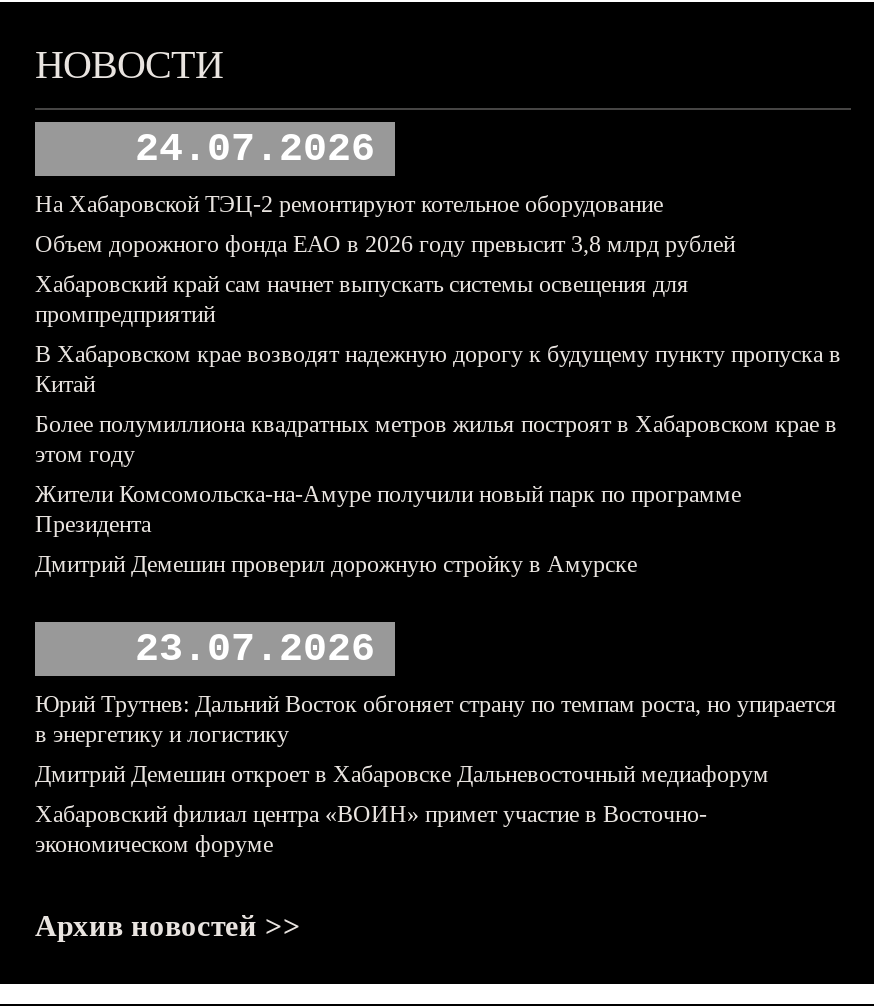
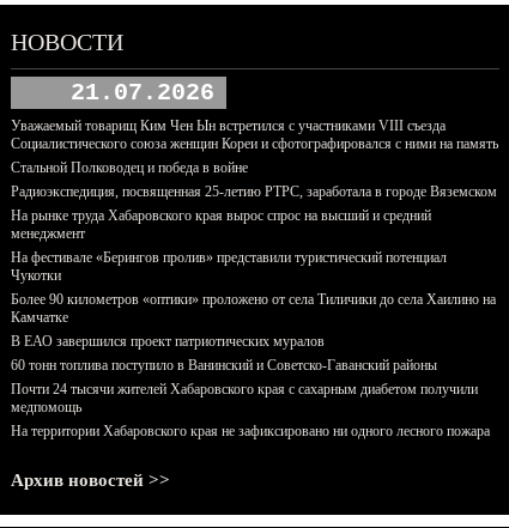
- 24.07.2026
- На Хабаровской ТЭЦ-2 ремонтируют котельное оборудование
- Объем дорожного фонда ЕАО в 2026 году превысит 3,8 млрд рублей
- Хабаровский край сам начнет выпускать системы освещения для
- промпредприятий
- В Хабаровском крае возводят надежную дорогу к будущему пункту пропуска в
- Китай
- Более полумиллиона квадратных метров жилья построят в Хабаровском крае в
- этом году
- Жители Комсомольска-на-Амуре получили новый парк по программе
- Президента
- Дмитрий Демешин проверил дорожную стройку в Амурске
- 23.07.2026
- Юрий Трутнев: Дальний Восток обгоняет страну по темпам роста, но упирается
- в энергетику и логистику
- Дмитрий Демешин откроет в Хабаровске Дальневосточный медиафорум
- Хабаровский филиал центра «ВОИН» примет участие в Восточно-
- экономическом форуме
+ 21.07.2026
+ Уважаемый товарищ Ким Чен Ын встретился с участниками VIII съезда
+ Социалистического союза женщин Кореи и сфотографировался с ними на память
+ Стальной Полководец и победа в войне
+ Радиоэкспедиция, посвященная 25-летию РТРС, заработала в городе Вяземском
+ На рынке труда Хабаровского края вырос спрос на высший и средний
+ менеджмент
+ На фестивале «Берингов пролив» представили туристический потенциал
+ Чукотки
+ Более 90 километров «оптики» проложено от села Тиличики до села Хаилино на
+ Камчатке
+ В ЕАО завершился проект патриотических муралов
+ 60 тонн топлива поступило в Ванинский и Советско-Гаванский районы
+ Почти 24 тысячи жителей Хабаровского края с сахарным диабетом получили
+ медпомощь
+ На территории Хабаровского края не зафиксировано ни одного лесного пожара
